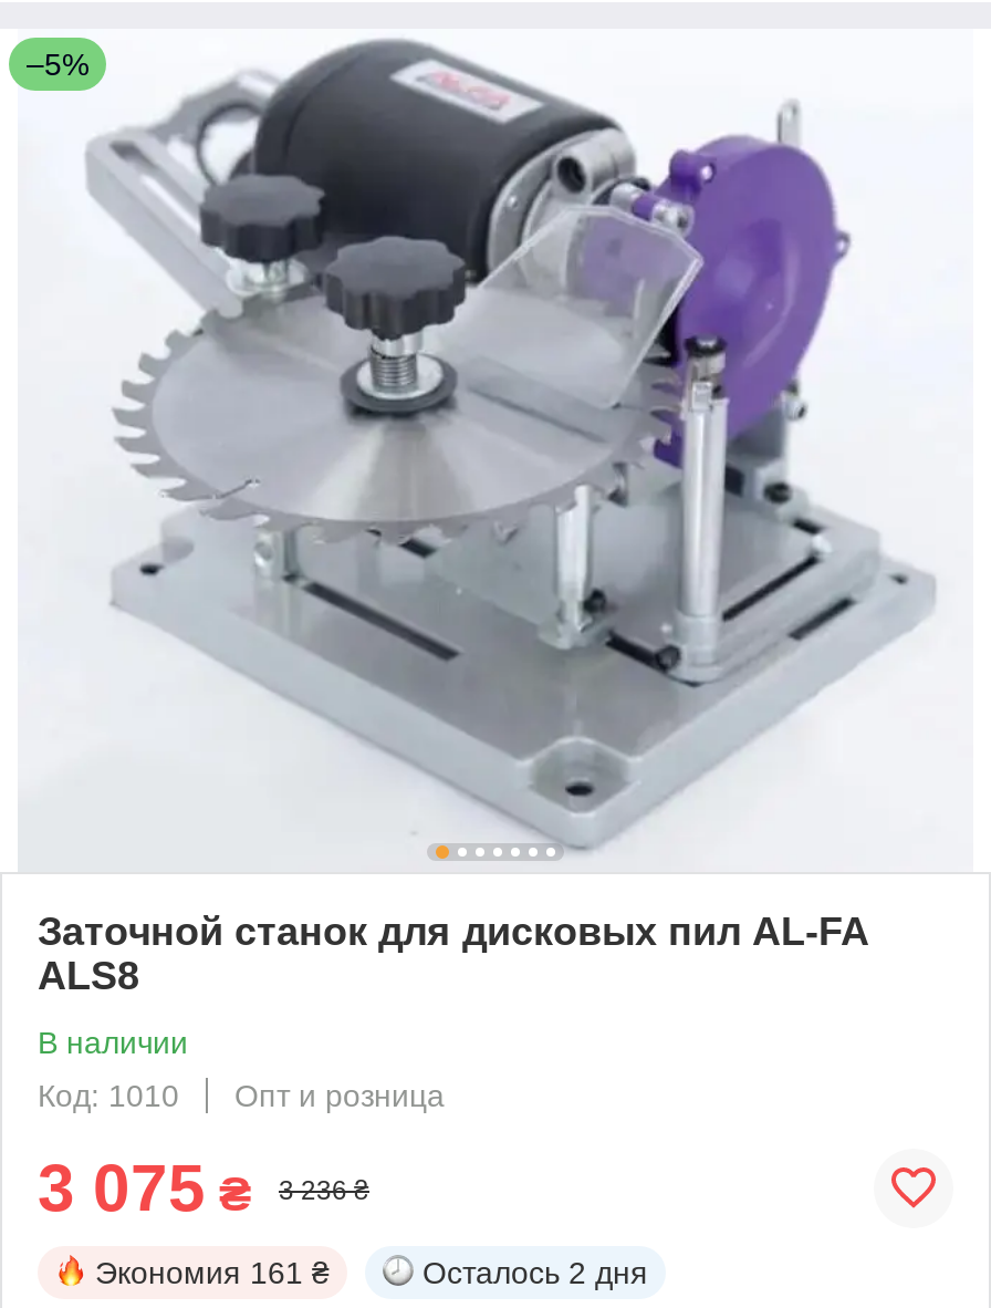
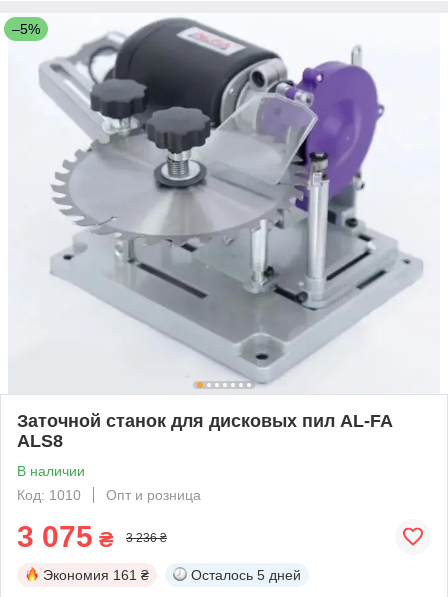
- Осталось 2 дня
+ Осталось 5 дней
